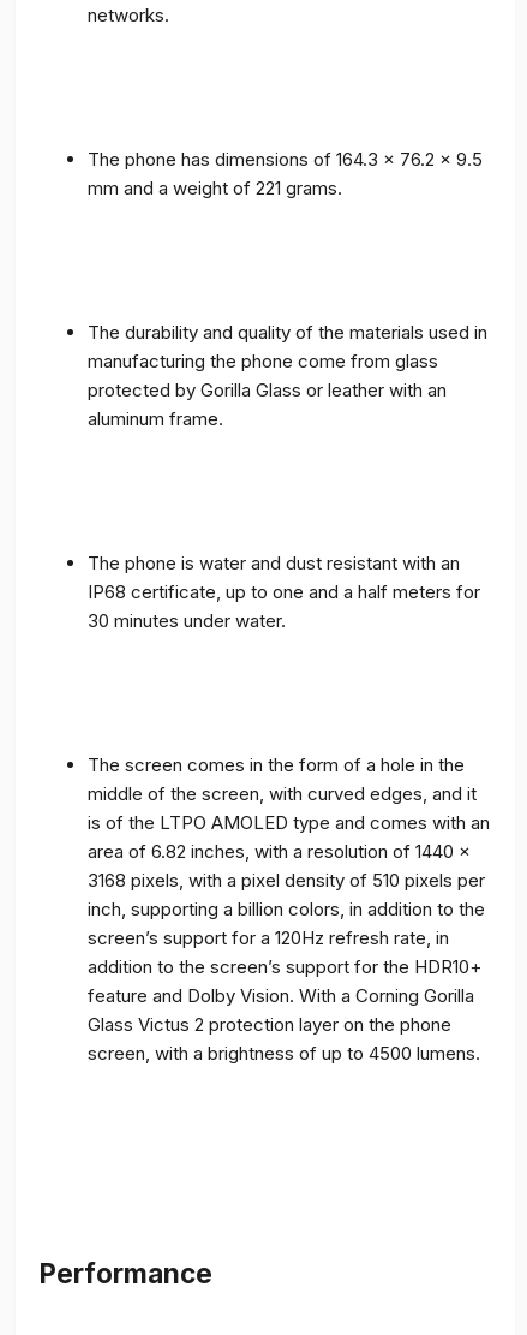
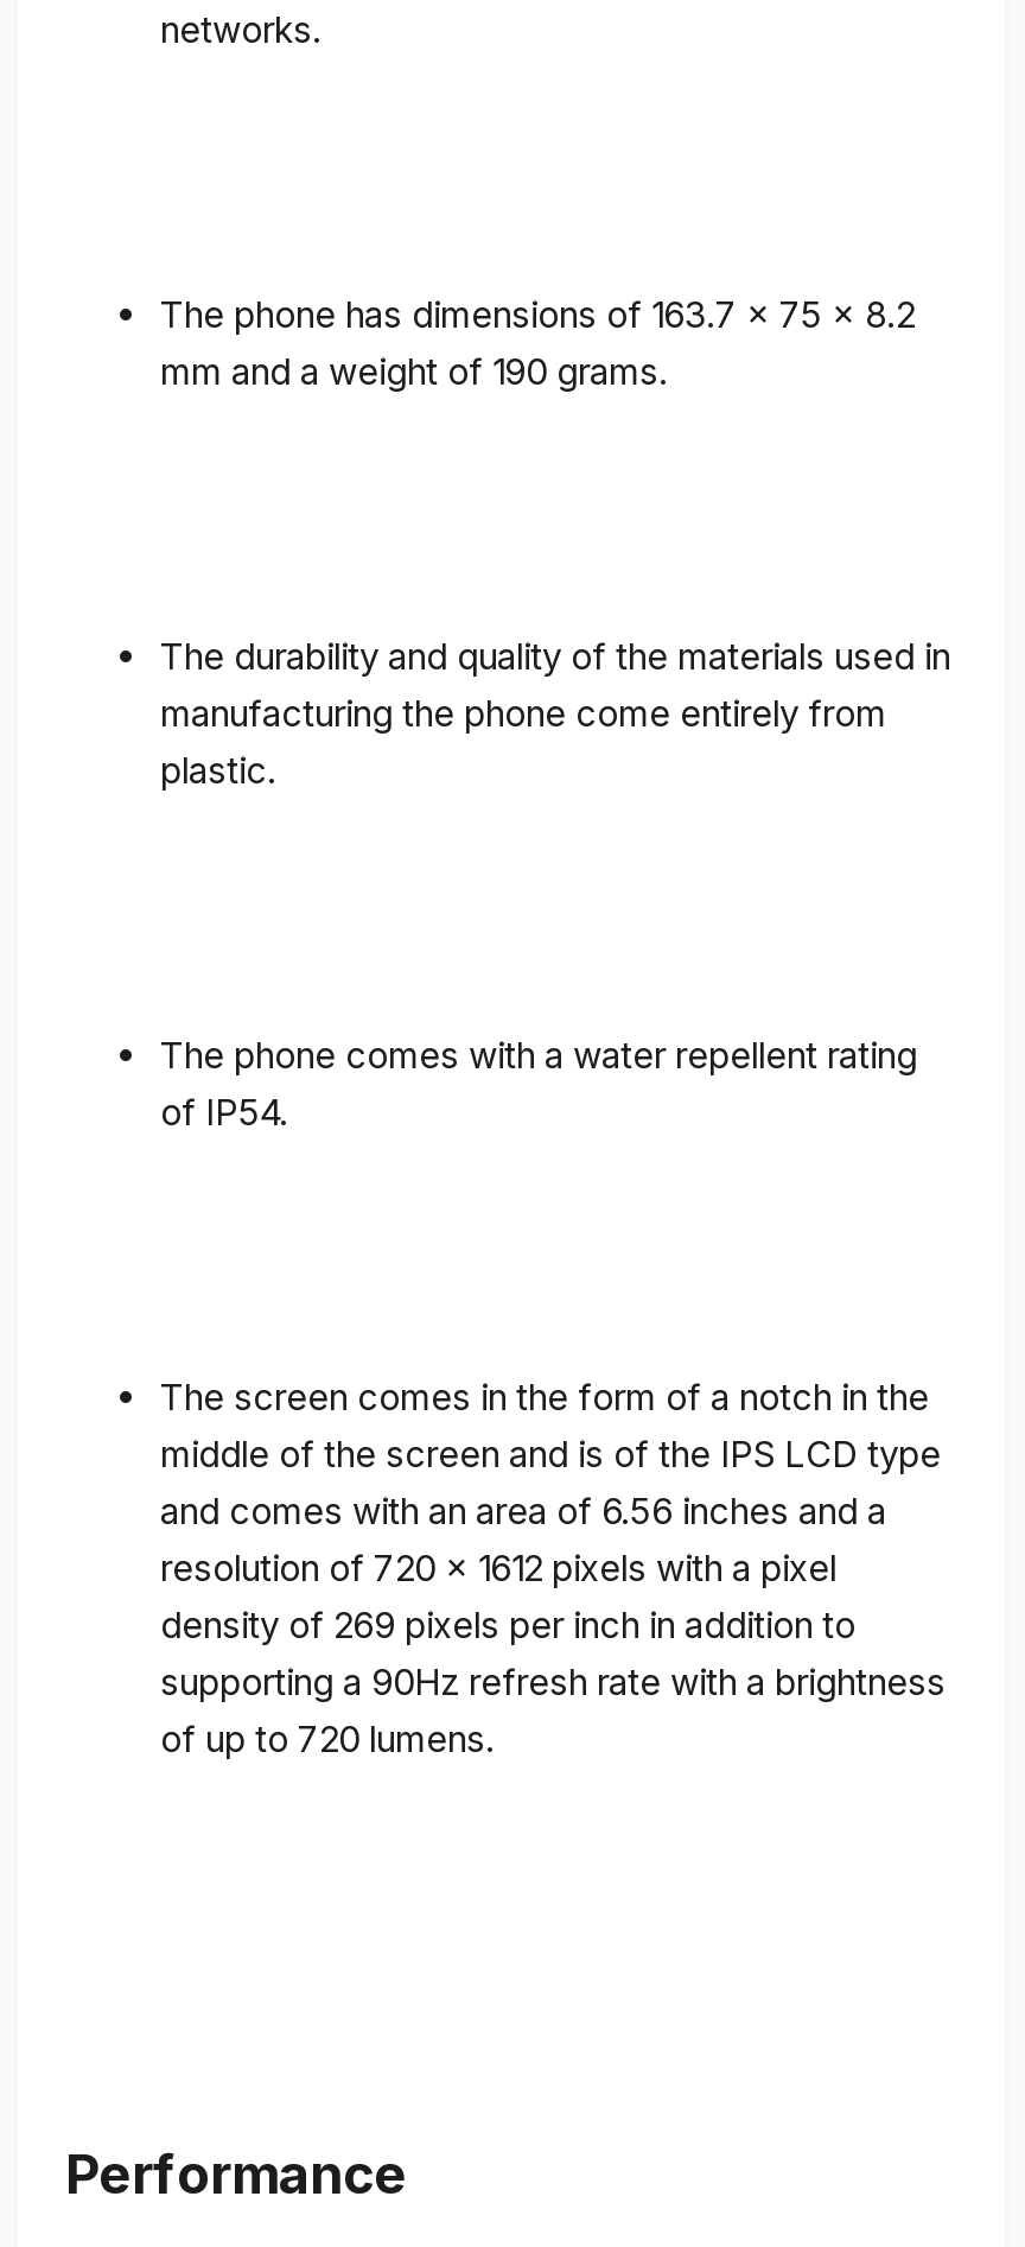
- The phone has dimensions of 164.3 x 76.2 x 9.5
+ The phone has dimensions of 163.7 x 75 x 8.2

- mm and a weight of 221 grams.
+ mm and a weight of 190 grams.

- manufacturing the phone come from glass
- protected by Gorilla Glass or leather with an
- aluminum frame.
+ manufacturing the phone come entirely from
+ plastic.

- The phone is water and dust resistant with an
- IP68 certificate, up to one and a half meters for
- 30 minutes under water.
+ The phone comes with a water repellent rating
+ of IP54.

- The screen comes in the form of a hole in the
- middle of the screen, with curved edges, and it
- is of the LTPO AMOLED type and comes with an
- area of 6.82 inches, with a resolution of 1440 x
- 3168 pixels, with a pixel density of 510 pixels per
- inch, supporting a billion colors, in addition to the
- screen’s support for a 120Hz refresh rate, in
- addition to the screen’s support for the HDR10+
- feature and Dolby Vision. With a Corning Gorilla
- Glass Victus 2 protection layer on the phone
- screen, with a brightness of up to 4500 lumens.
+ The screen comes in the form of a notch in the
+ middle of the screen and is of the IPS LCD type
+ and comes with an area of 6.56 inches and a
+ resolution of 720 x 1612 pixels with a pixel
+ density of 269 pixels per inch in addition to
+ supporting a 90Hz refresh rate with a brightness
+ of up to 720 lumens.
